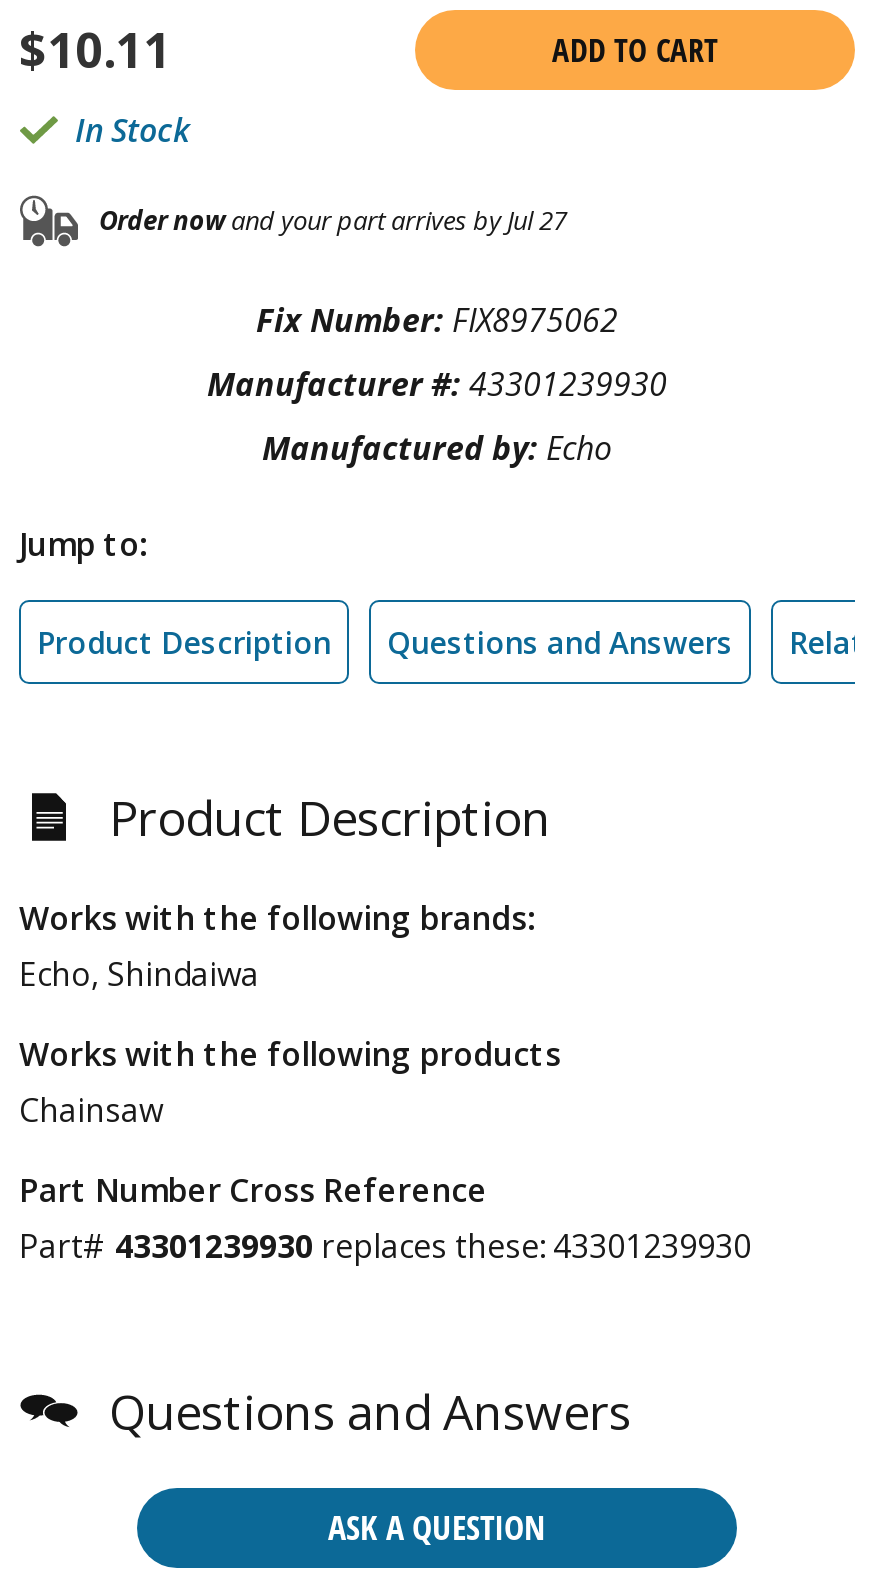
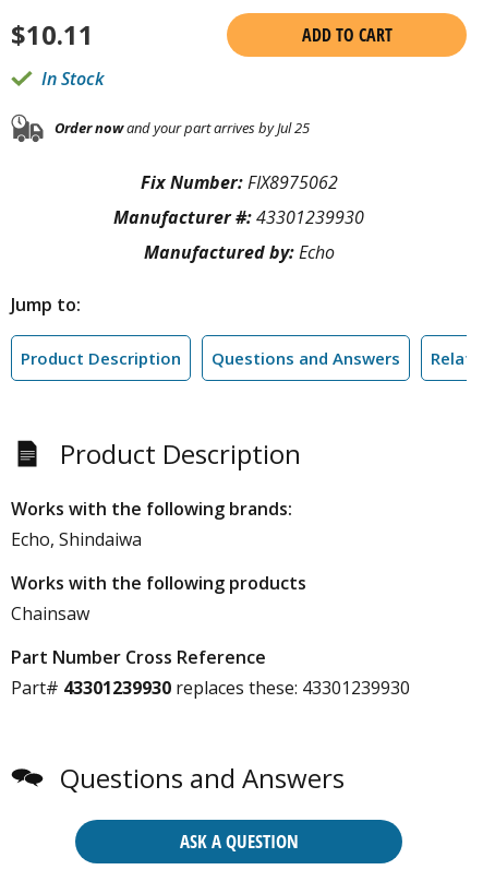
- Order nowand your part arrives by Jul 27
+ Order nowand your part arrives by Jul 25
